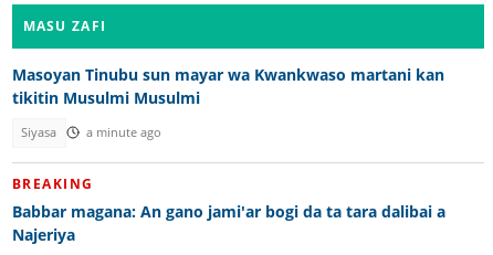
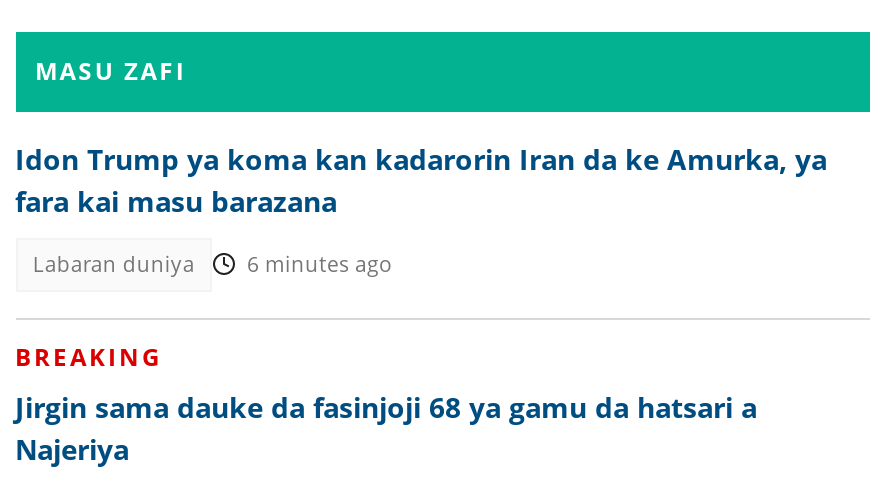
- Masoyan Tinubu sun mayar wa Kwankwaso martani kan
- tikitin Musulmi Musulmi
+ Idon Trump ya koma kan kadarorin Iran da ke Amurka, ya
+ fara kai masu barazana

- Siyasa
- a minute ago
+ Labaran duniya
+ 6 minutes ago

- Babbar magana: An gano jami'ar bogi da ta tara dalibai a
+ Jirgin sama dauke da fasinjoji 68 ya gamu da hatsari a
